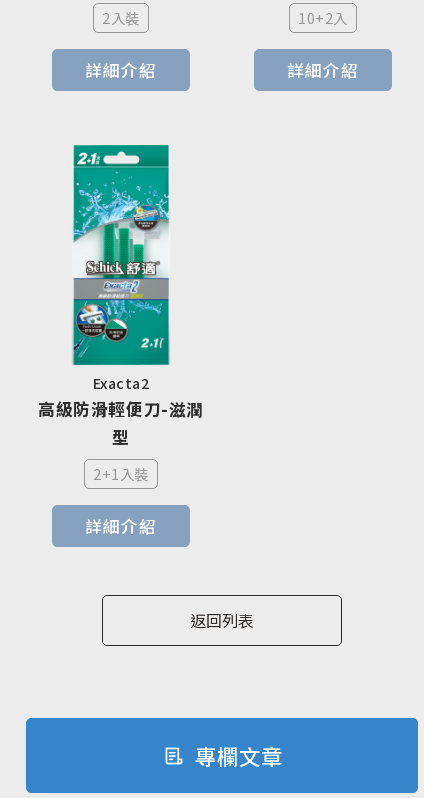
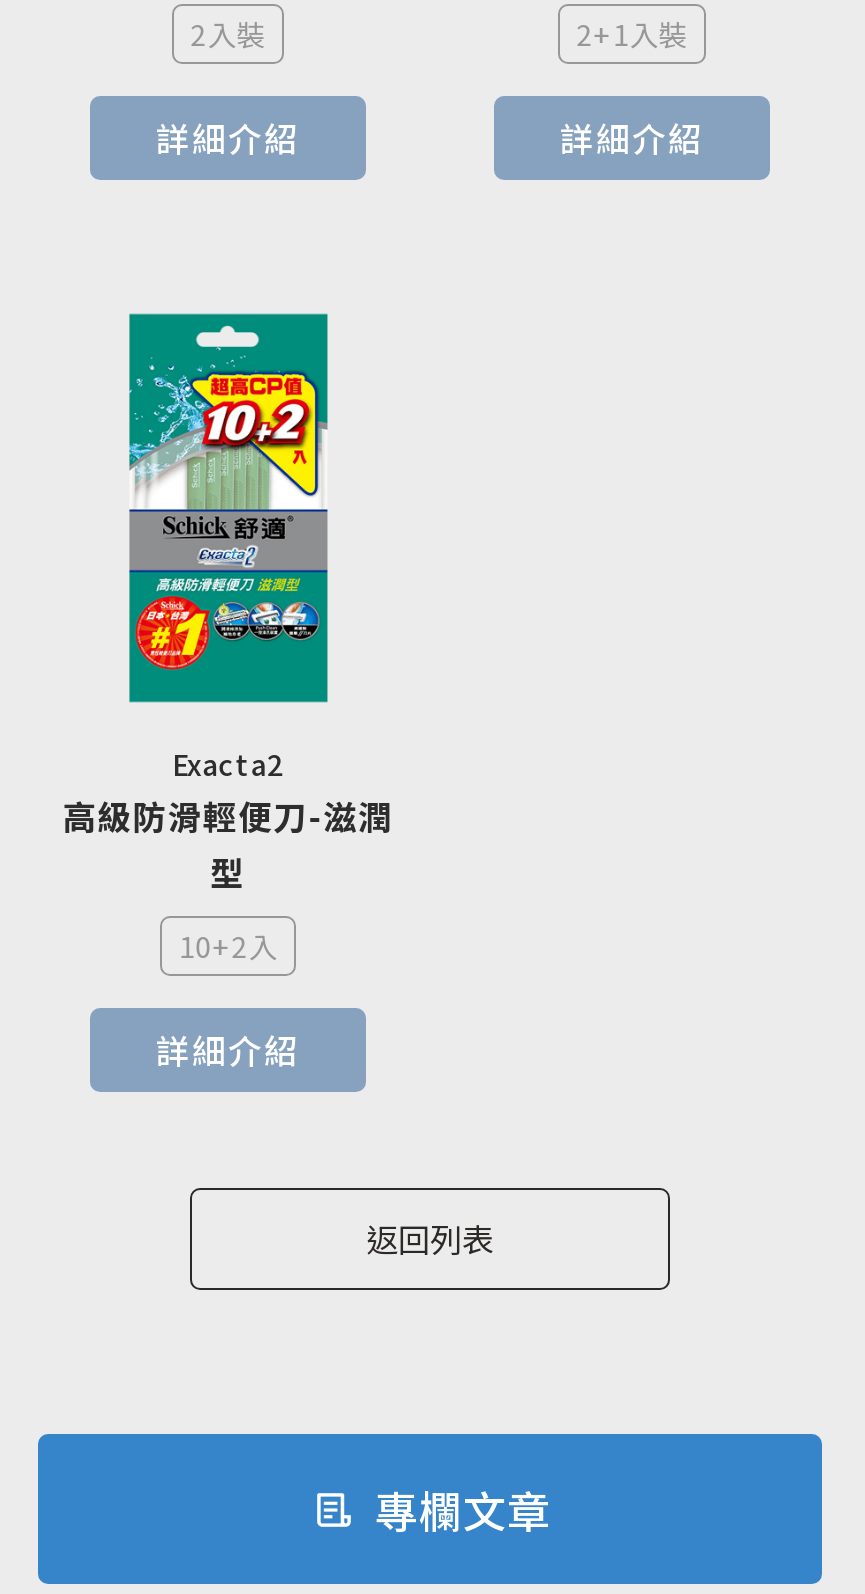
- 10+2入
+ 2+1入裝

- [image]
+ [image]

- 2+1入裝
+ 10+2入
